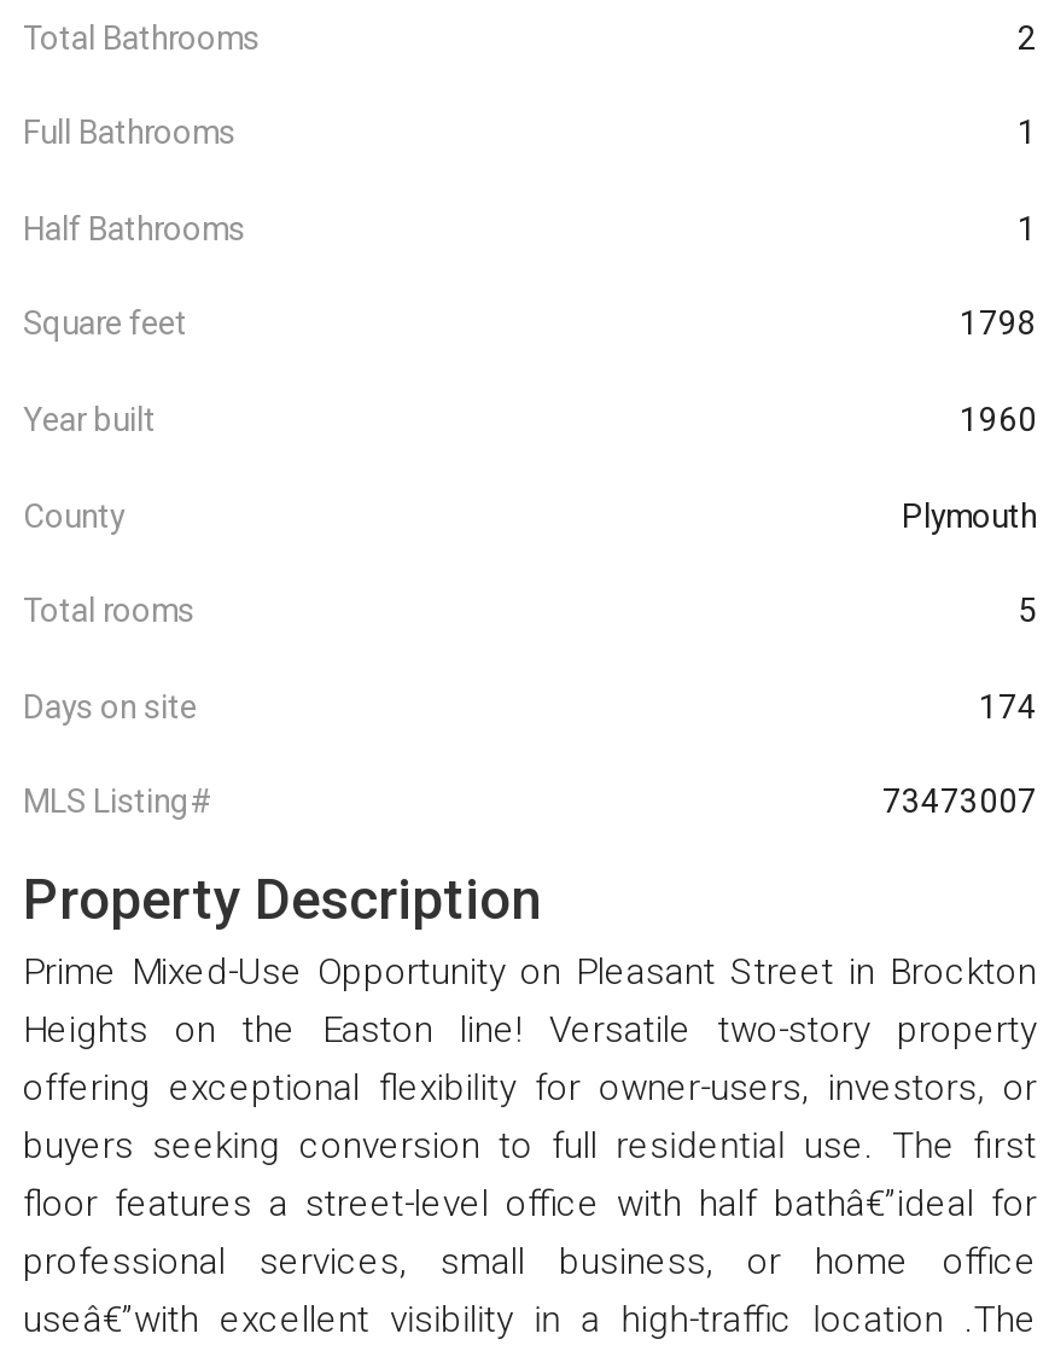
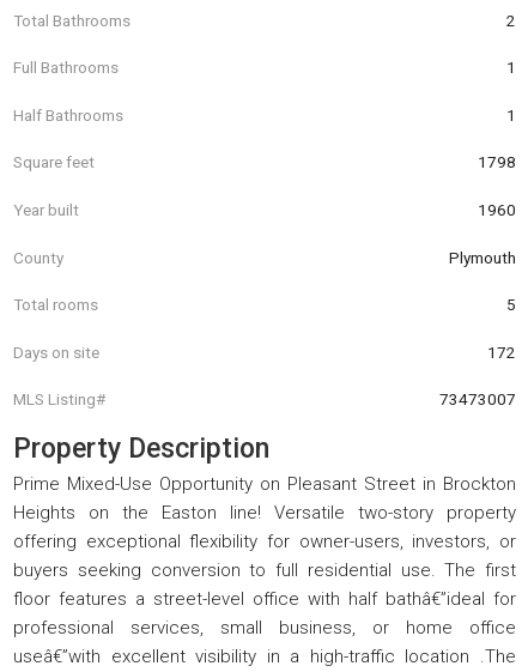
- 174
+ 172
